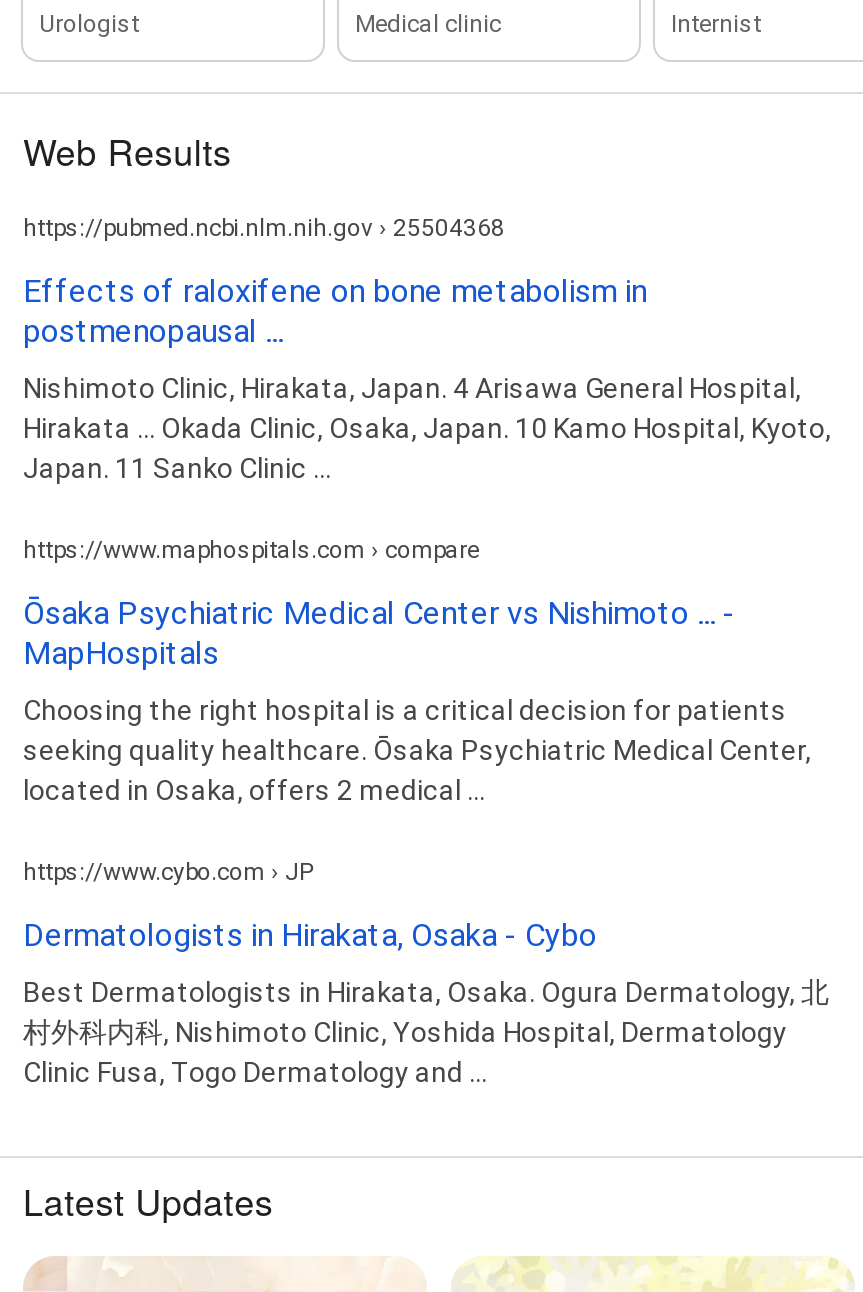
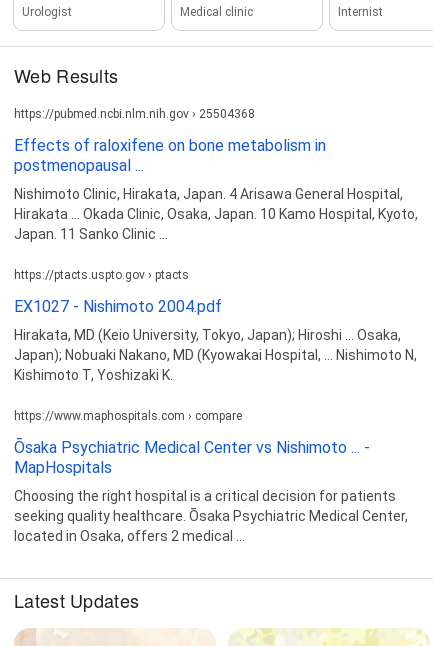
+ https://ptacts.uspto.gov › ptacts
+ EX1027 - Nishimoto 2004.pdf
+ Hirakata, MD (Keio University, Tokyo, Japan); Hiroshi ... Osaka,
+ Japan); Nobuaki Nakano, MD (Kyowakai Hospital, ... Nishimoto N,
+ Kishimoto T, Yoshizaki K.

moved down: https://www.maphospitals.com › compare | Ōsaka Psychiatric Medical Center vs Nishimoto ... - | MapHospitals | Choosing the right hospital is a critical decision for patients | seeking quality healthcare. Ōsaka Psychiatric Medical Center, | located in Osaka, offers 2 medical ...

- https://www.cybo.com › JP
- Dermatologists in Hirakata, Osaka - Cybo
- Best Dermatologists in Hirakata, Osaka. Ogura Dermatology, 北
- 村外科内科, Nishimoto Clinic, Yoshida Hospital, Dermatology
- Clinic Fusa, Togo Dermatology and ...
